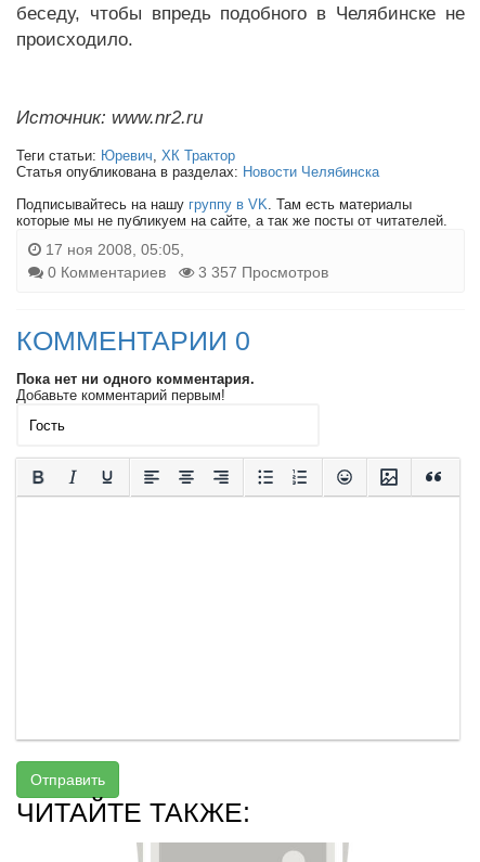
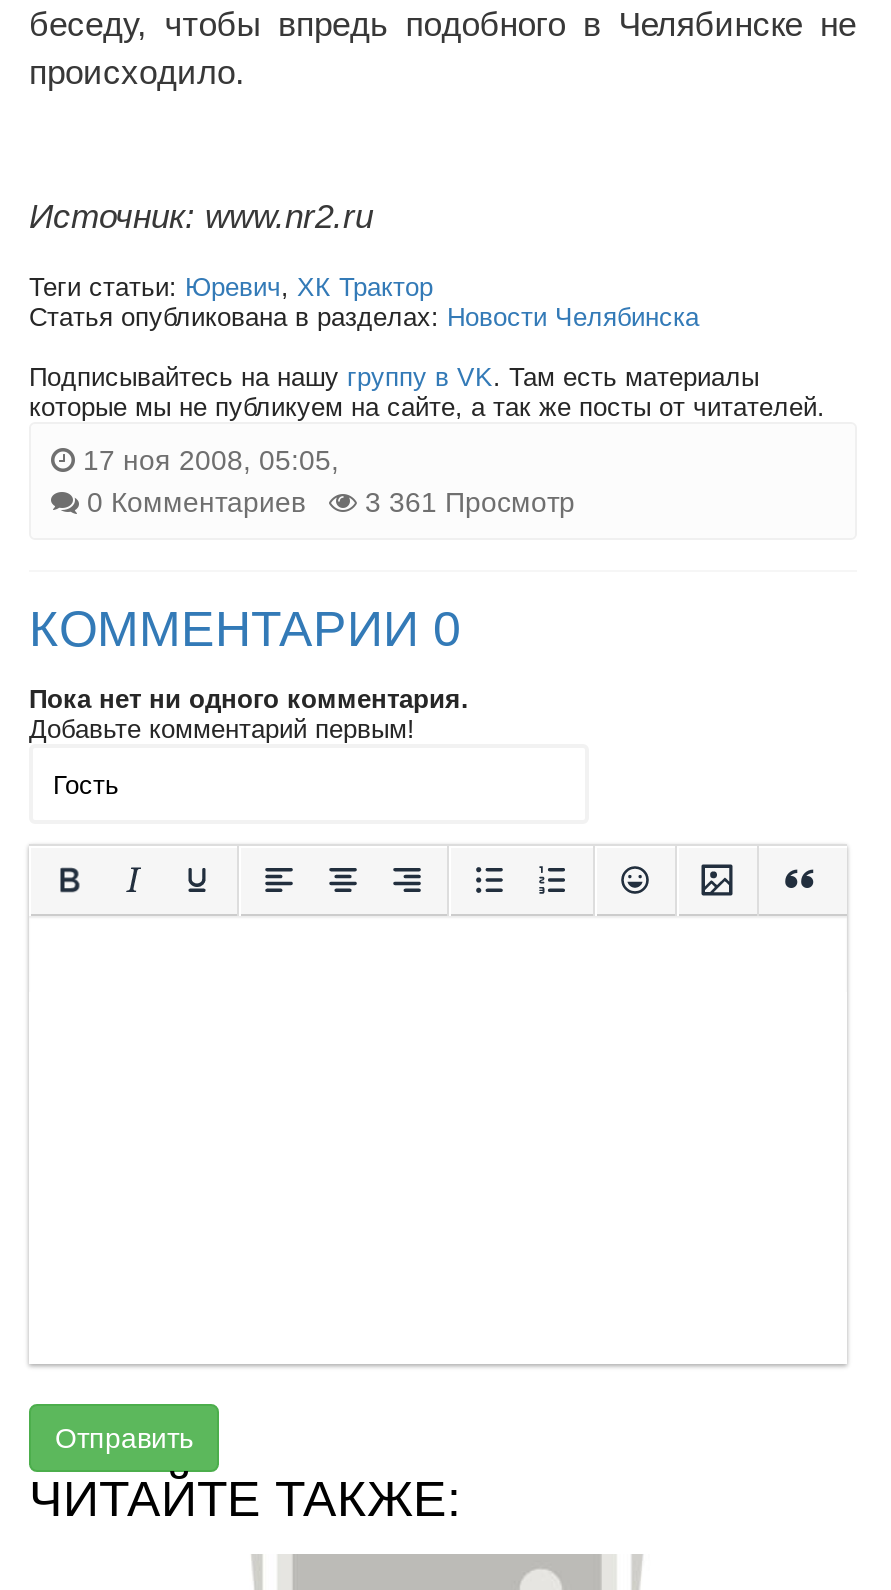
- 0 Комментариев 3 357 Просмотров
+ 0 Комментариев 3 361 Просмотр
